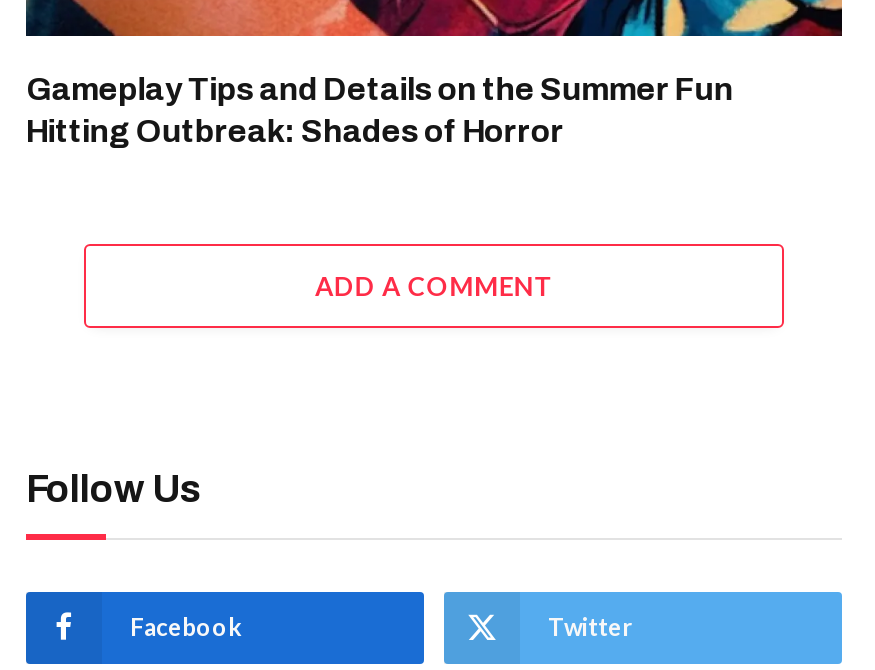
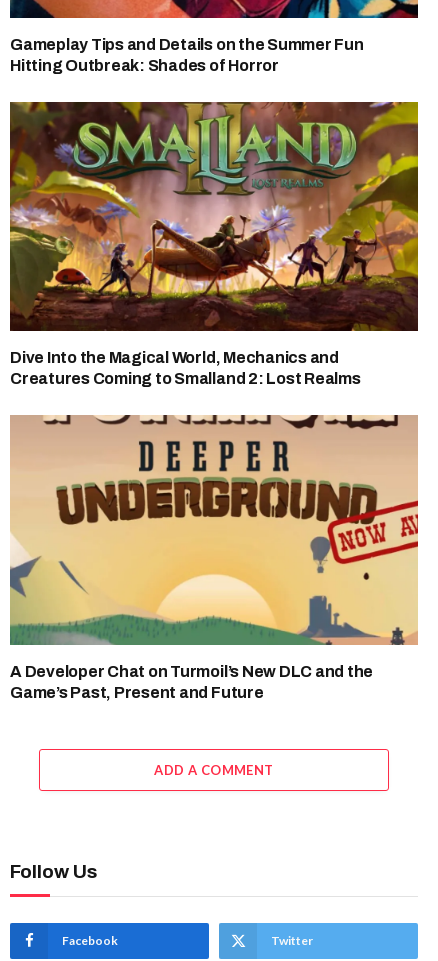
+ [image]
+ Dive Into the Magical World, Mechanics and
+ Creatures Coming to Smalland 2: Lost Realms

+ [image]
+ A Developer Chat on Turmoil’s New DLC and the
+ Game’s Past, Present and Future
